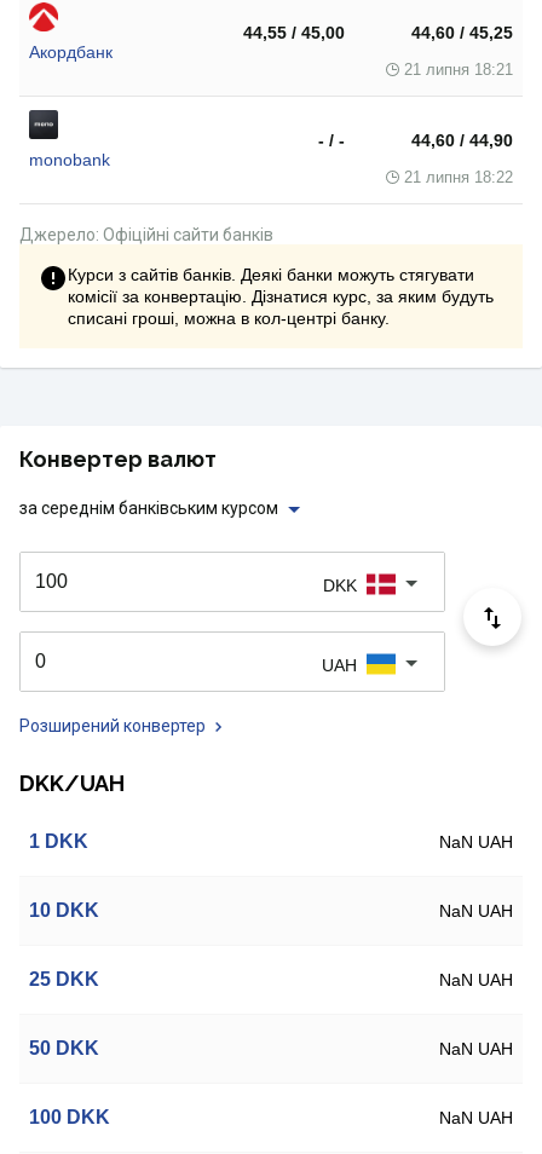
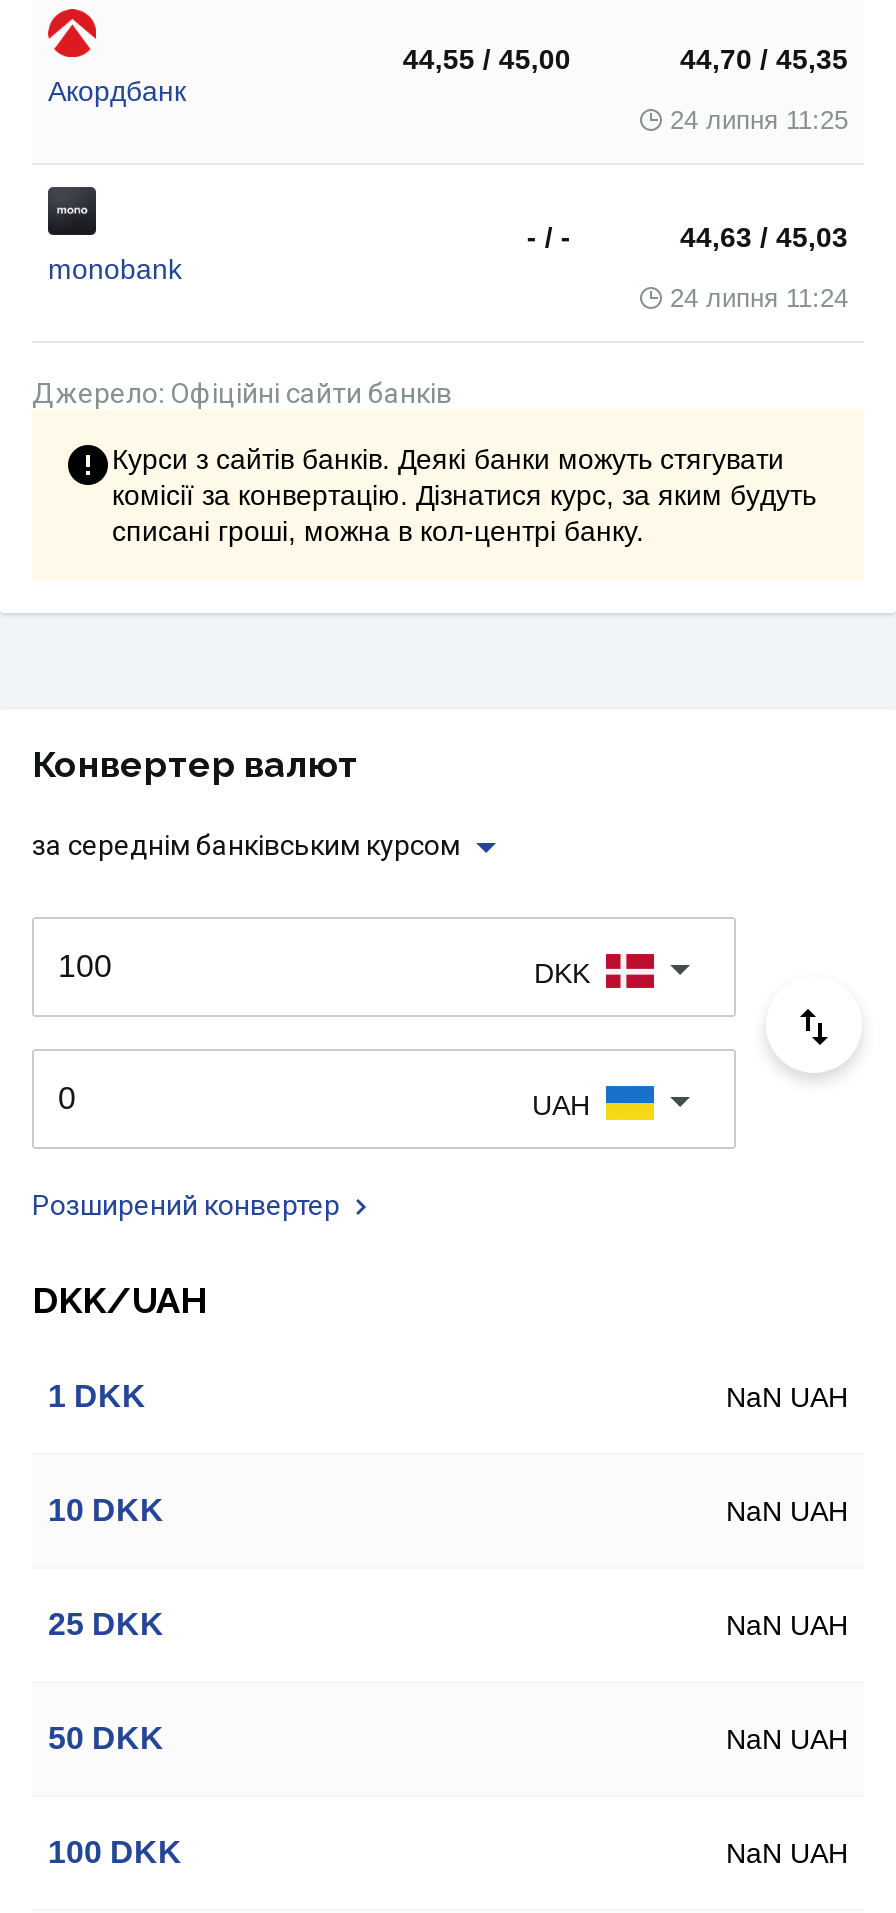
- 44,60 / 45,25
+ 44,70 / 45,35

- 21 липня 18:21
+ 24 липня 11:25

- 44,60 / 44,90
+ 44,63 / 45,03

- 21 липня 18:22
+ 24 липня 11:24
